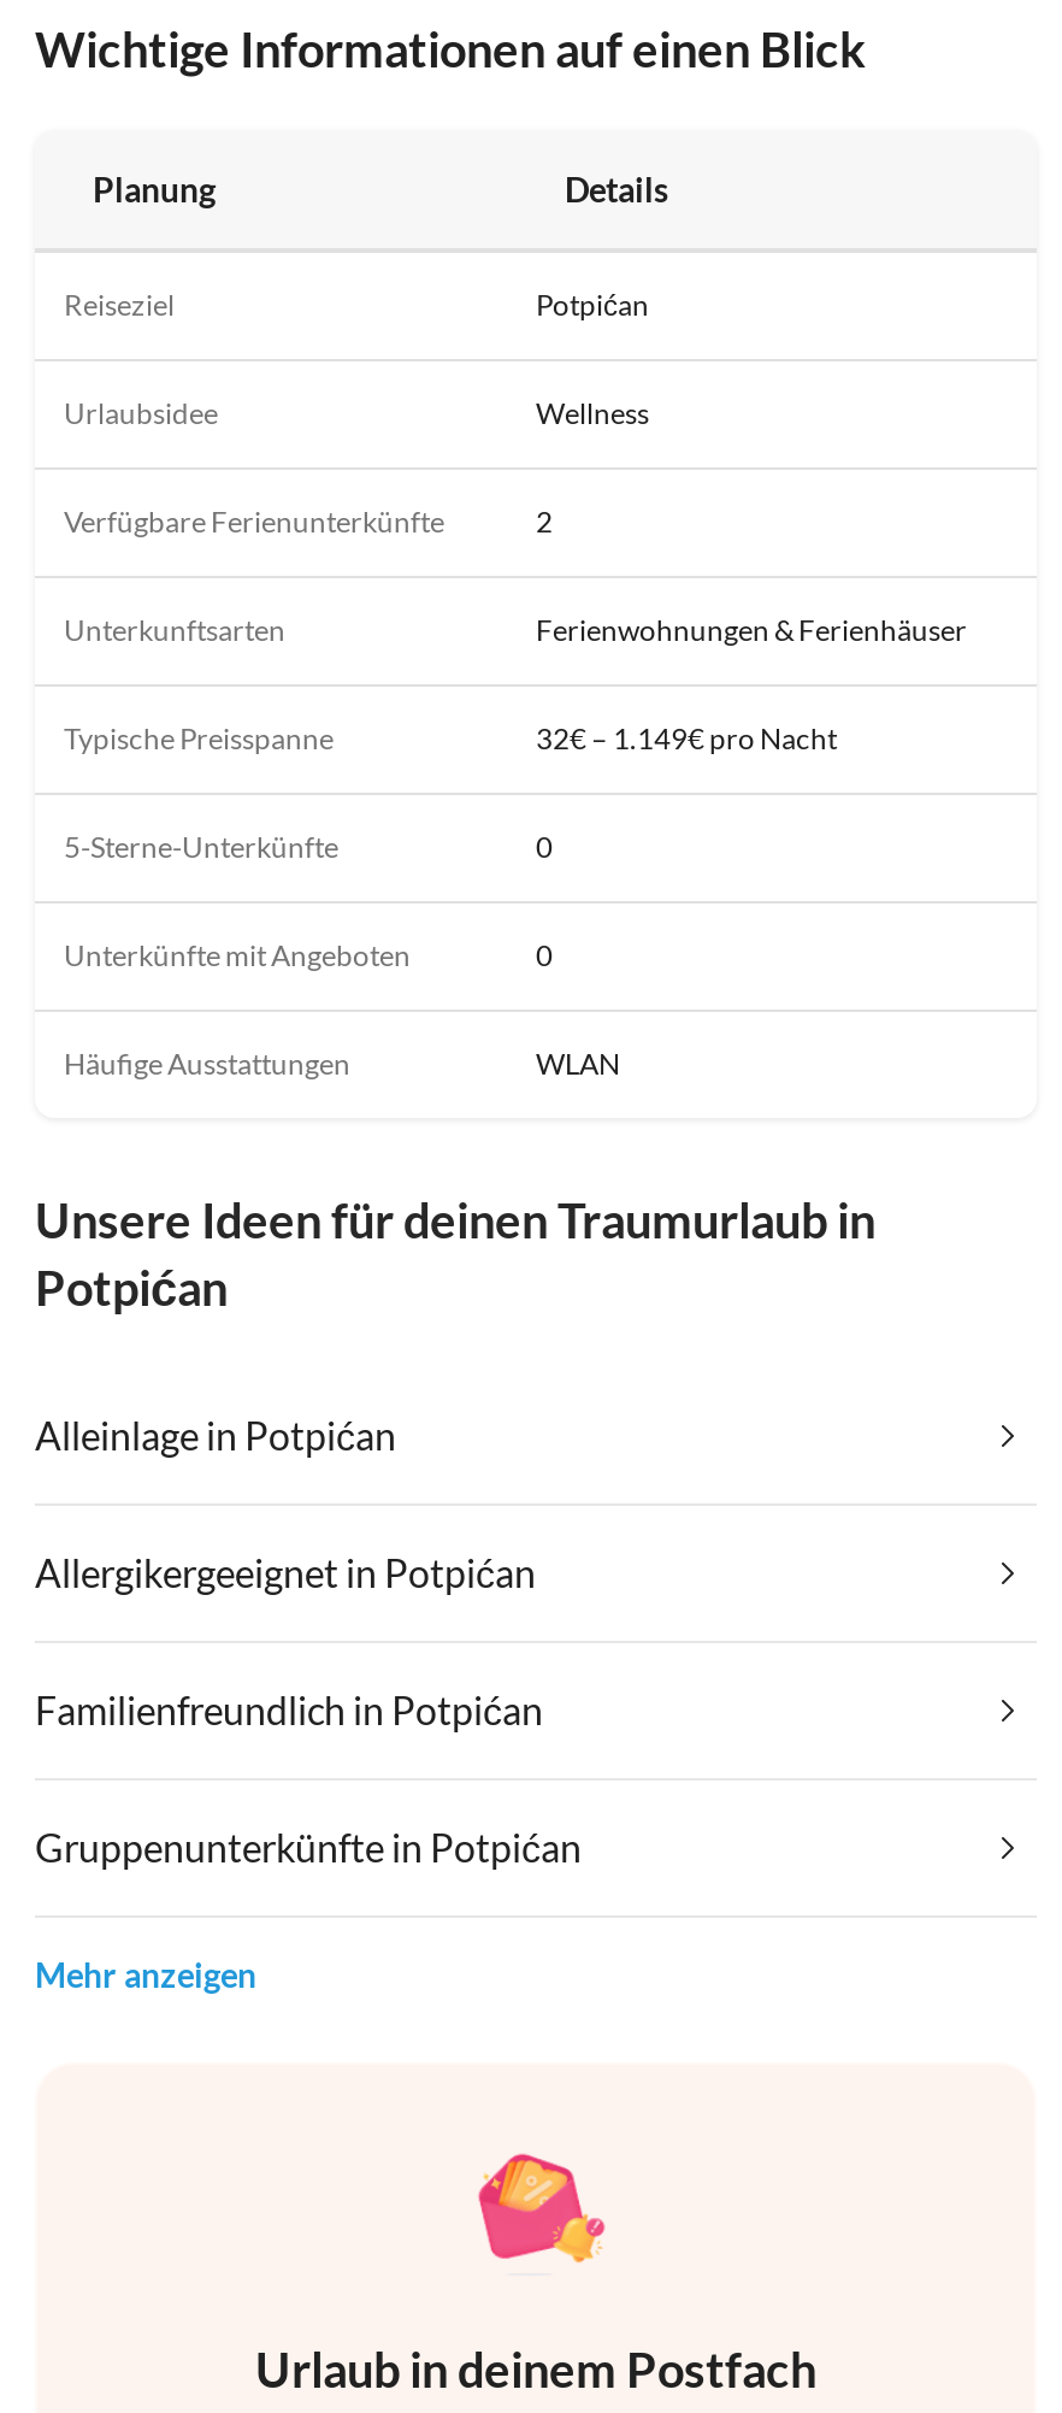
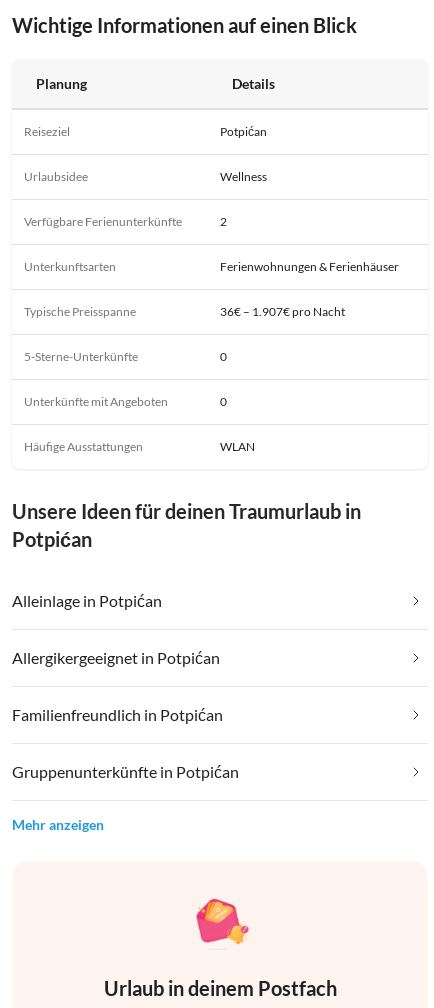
- 32€ – 1.149€ pro Nacht
+ 36€ – 1.907€ pro Nacht
